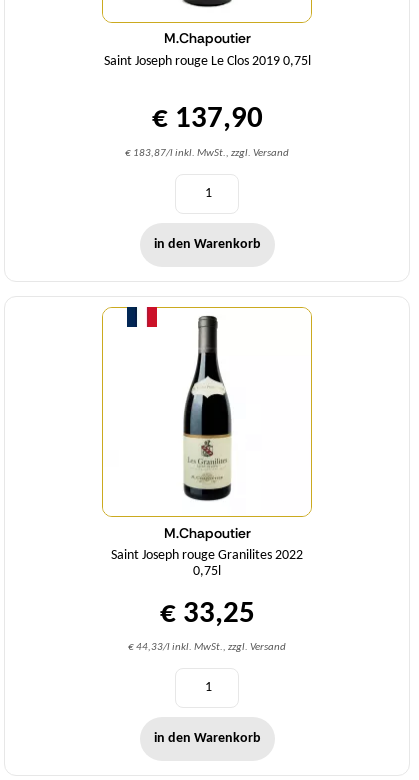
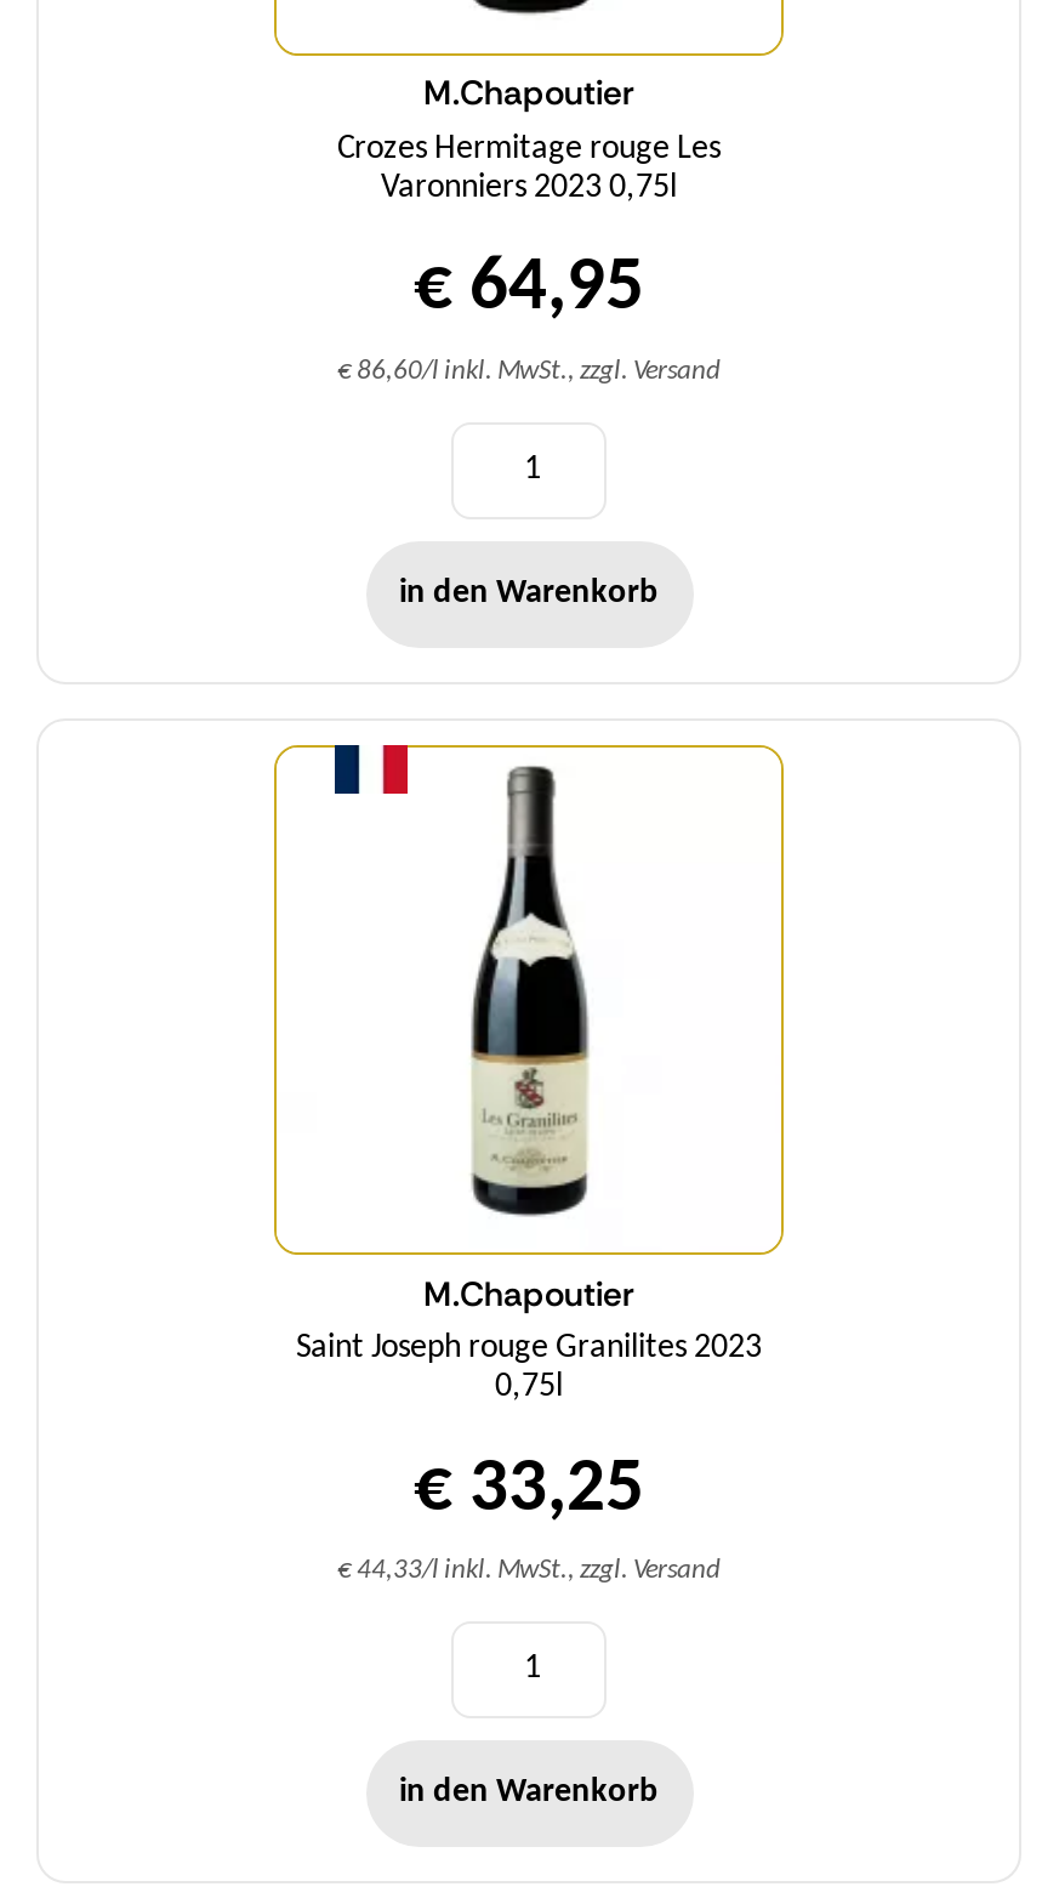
- Saint Joseph rouge Le Clos 2019 0,75l
+ Crozes Hermitage rouge Les
+ Varonniers 2023 0,75l

- € 137,90
- € 183,87/l inkl. MwSt., zzgl. Versand
+ € 64,95
+ € 86,60/l inkl. MwSt., zzgl. Versand

- Saint Joseph rouge Granilites 2022
+ Saint Joseph rouge Granilites 2023
